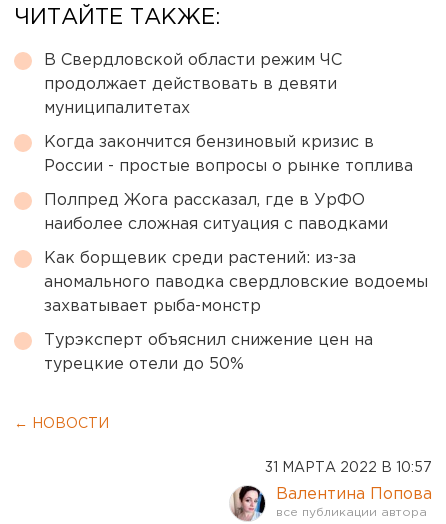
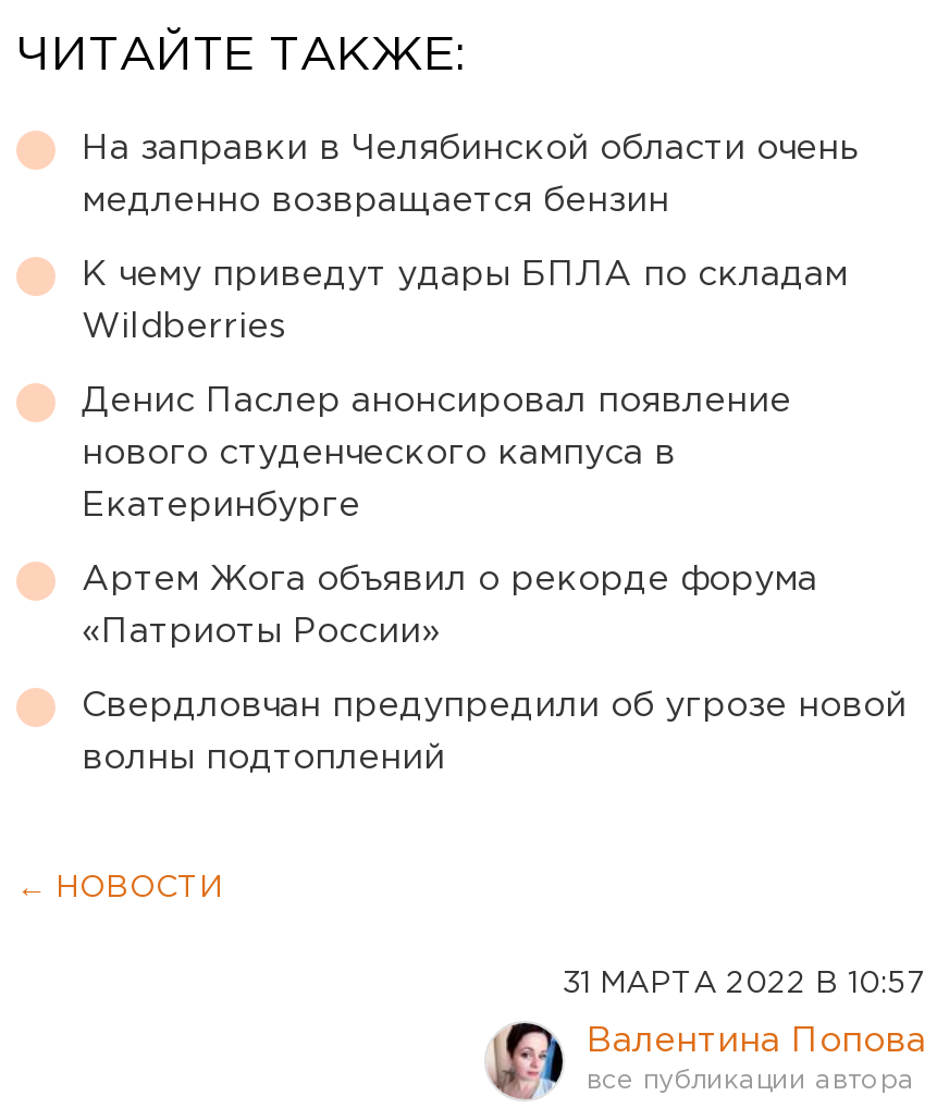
- В Свердловской области режим ЧС
- продолжает действовать в девяти
- муниципалитетах
- Когда закончится бензиновый кризис в
- России - простые вопросы о рынке топлива
- Полпред Жога рассказал, где в УрФО
- наиболее сложная ситуация с паводками
- Как борщевик среди растений: из-за
- аномального паводка свердловские водоемы
- захватывает рыба-монстр
- Турэксперт объяснил снижение цен на
- турецкие отели до 50%
+ На заправки в Челябинской области очень
+ медленно возвращается бензин
+ К чему приведут удары БПЛА по складам
+ Wildberries
+ Денис Паслер анонсировал появление
+ нового студенческого кампуса в
+ Екатеринбурге
+ Артем Жога объявил о рекорде форума
+ «Патриоты России»
+ Свердловчан предупредили об угрозе новой
+ волны подтоплений
